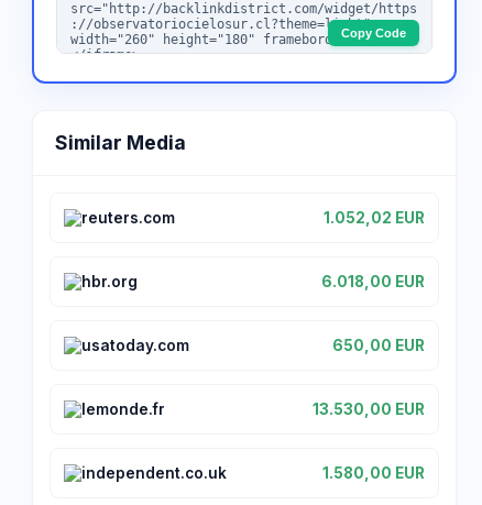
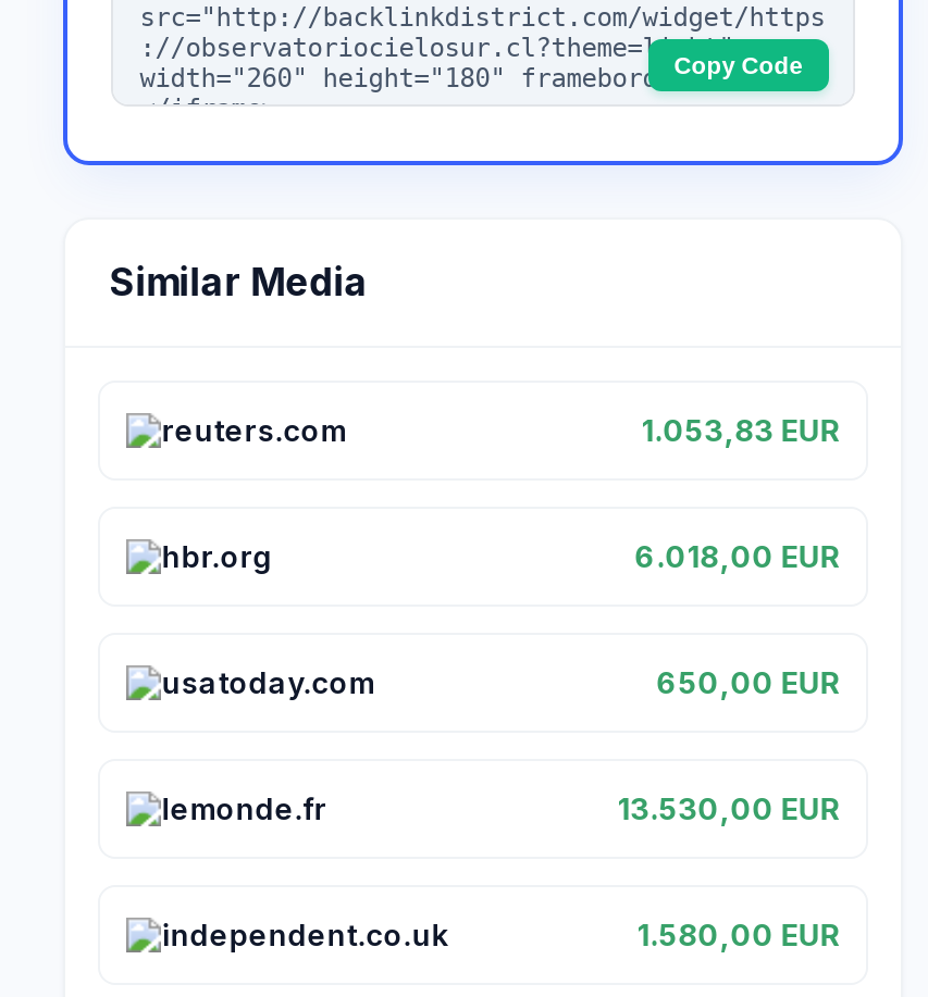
- 1.052,02 EUR
+ 1.053,83 EUR
